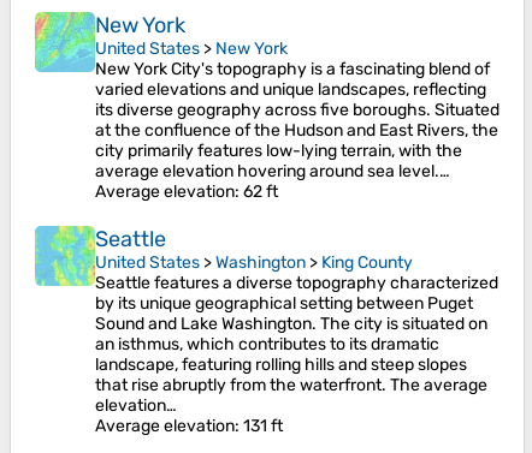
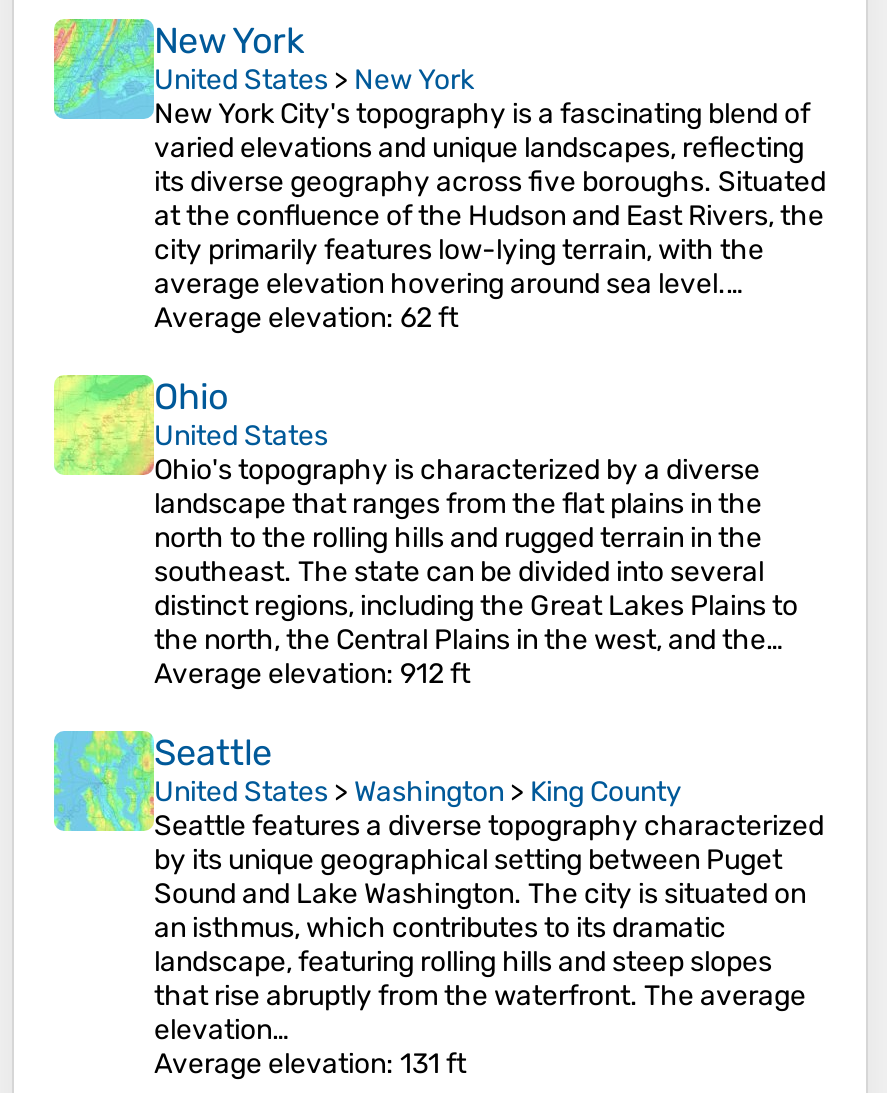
+ [image]
+ Ohio
+ United States
+ Ohio's topography is characterized by a diverse
+ landscape that ranges from the flat plains in the
+ north to the rolling hills and rugged terrain in the
+ southeast. The state can be divided into several
+ distinct regions, including the Great Lakes Plains to
+ the north, the Central Plains in the west, and the…
+ Average elevation: 912 ft
